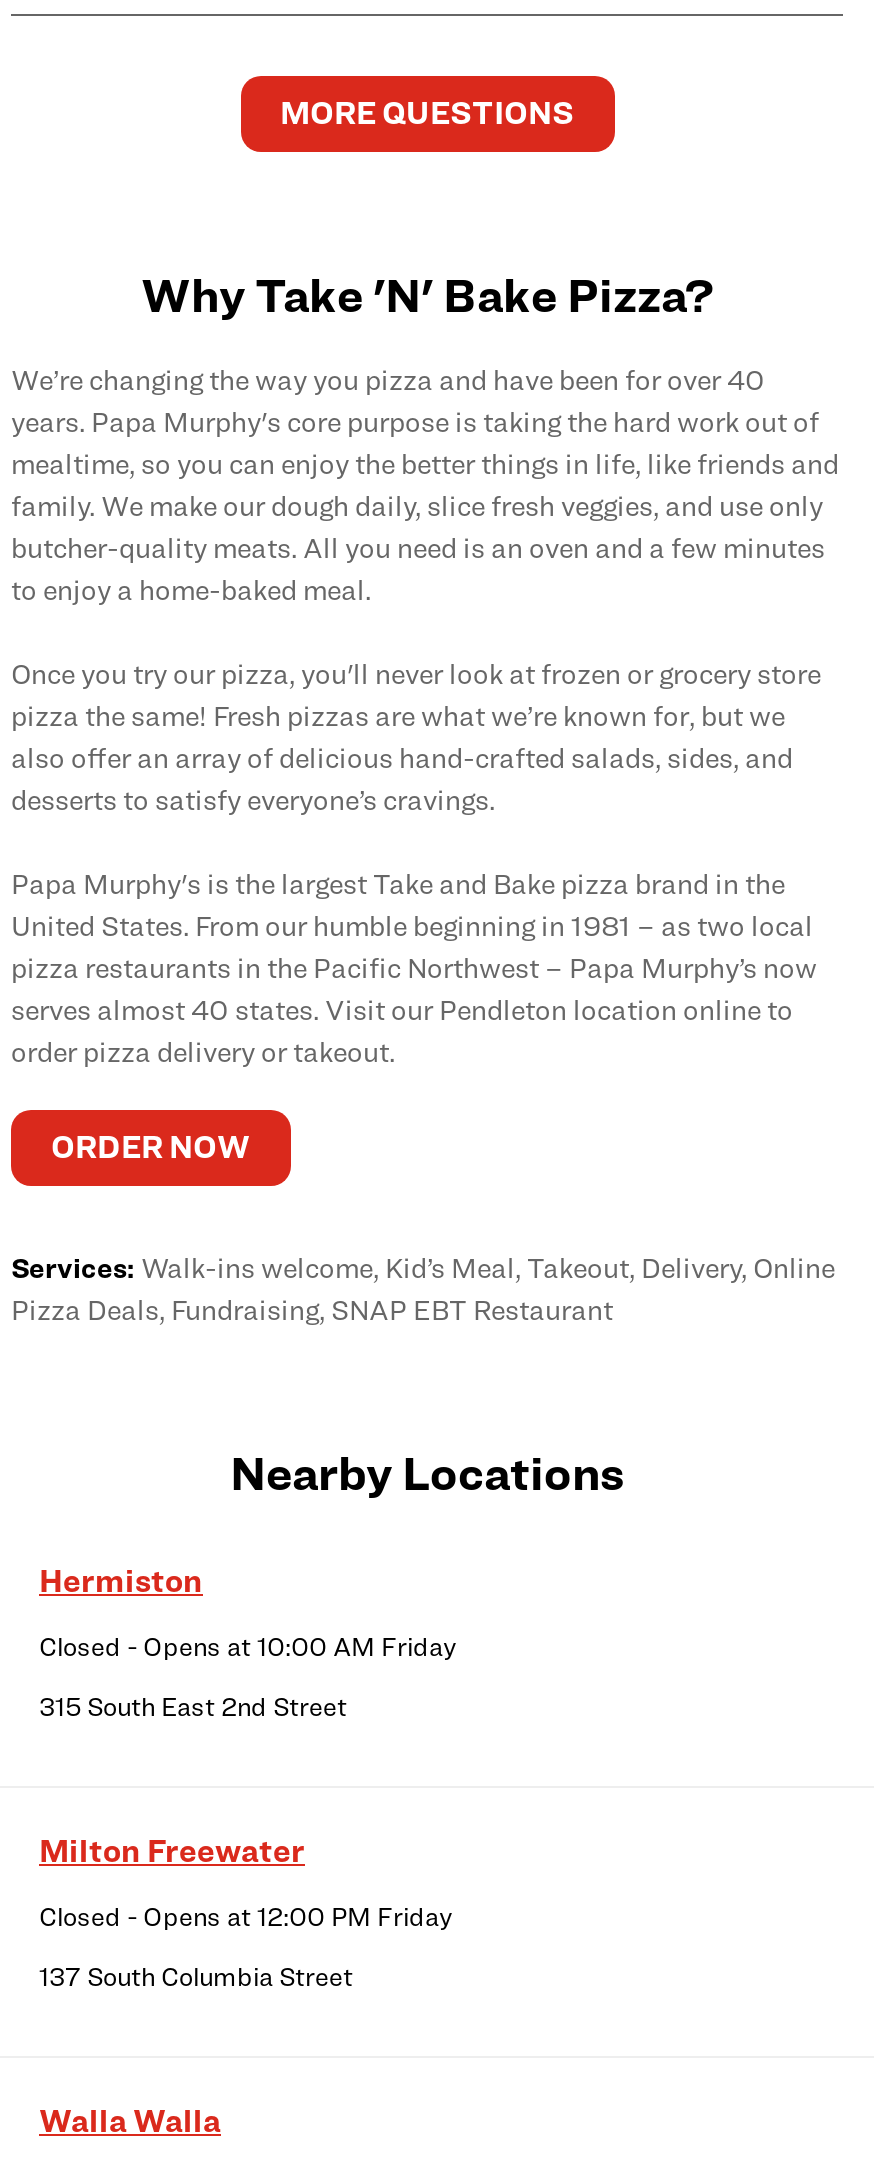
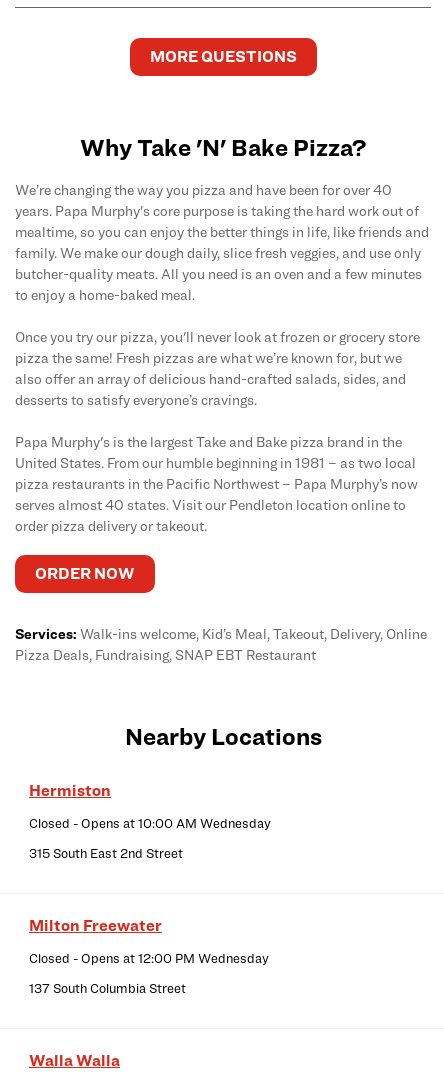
- Closed - Opens at 10:00 AM Friday
+ Closed - Opens at 10:00 AM Wednesday

- Closed - Opens at 12:00 PM Friday
+ Closed - Opens at 12:00 PM Wednesday
